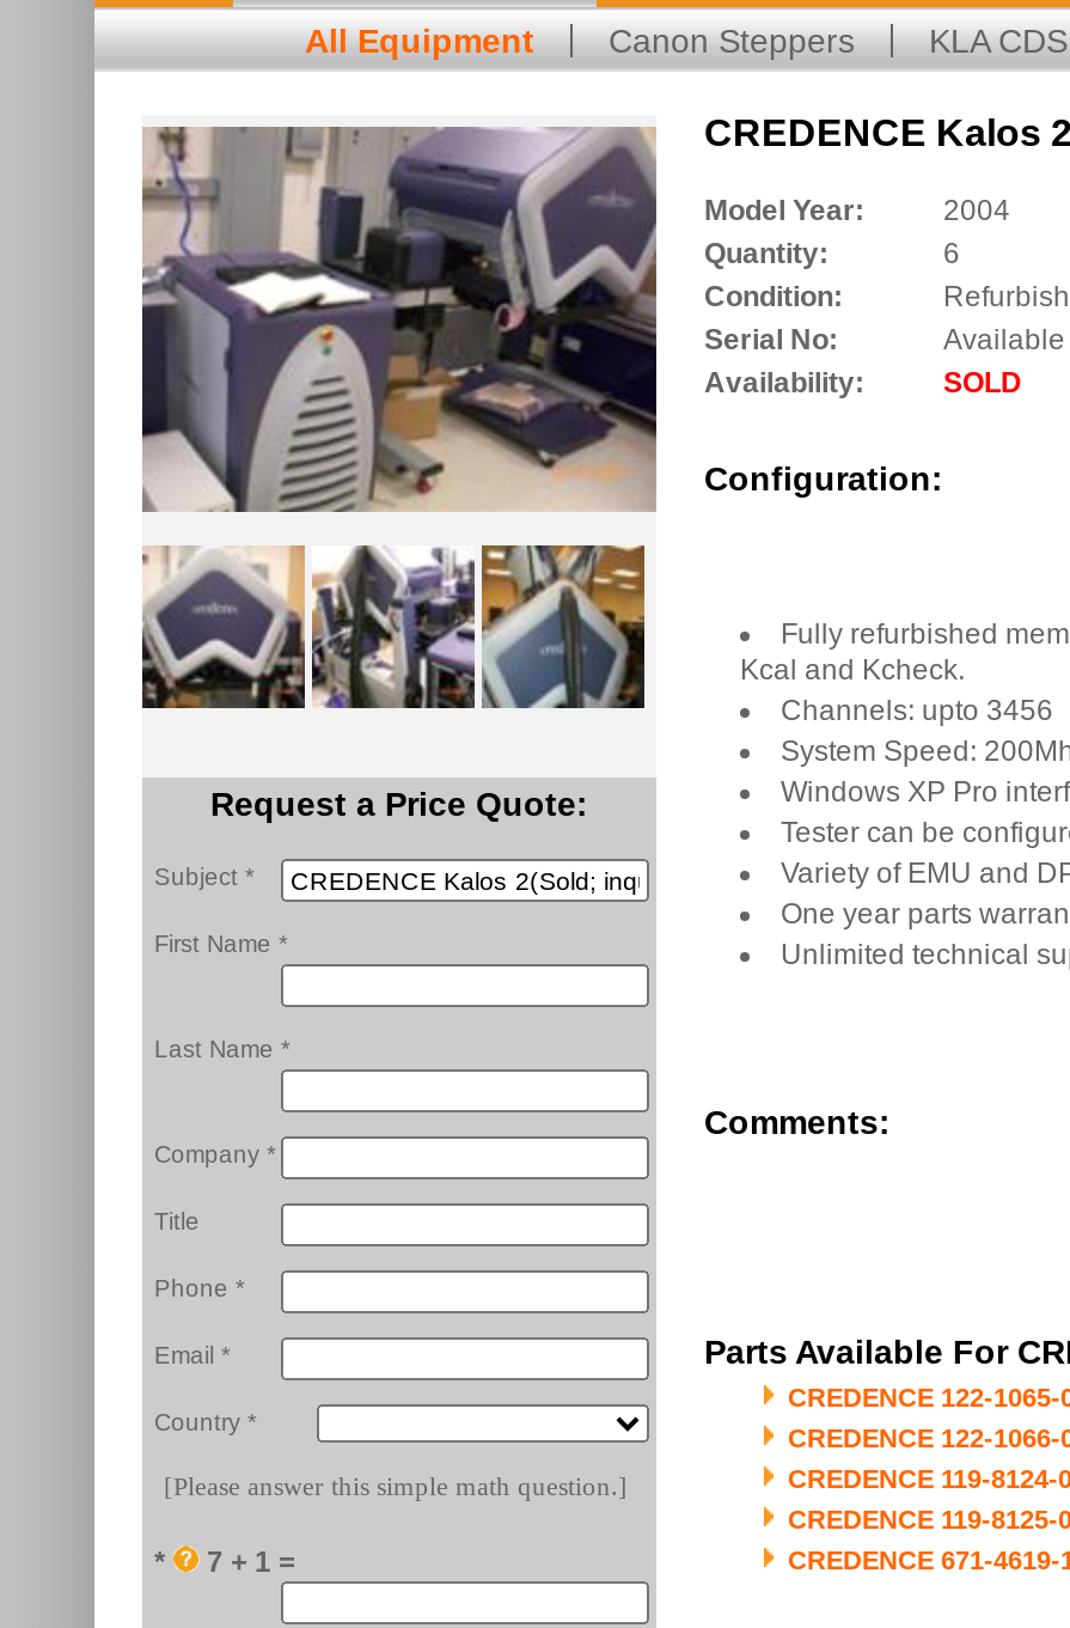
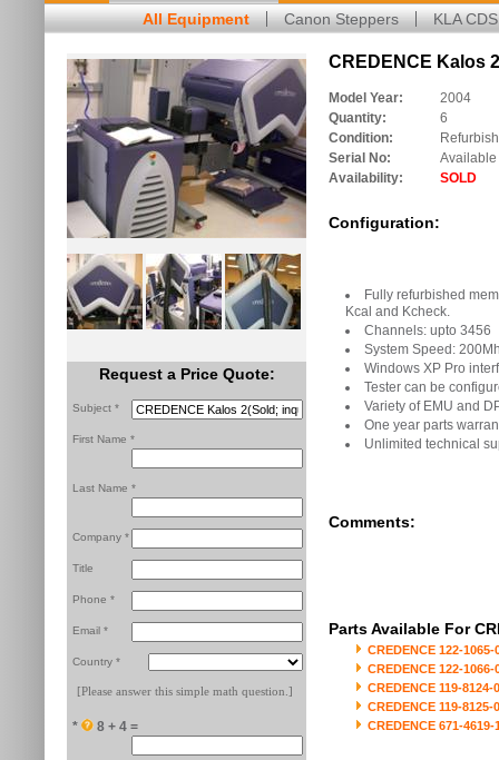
- 7 + 1 =
+ 8 + 4 =
